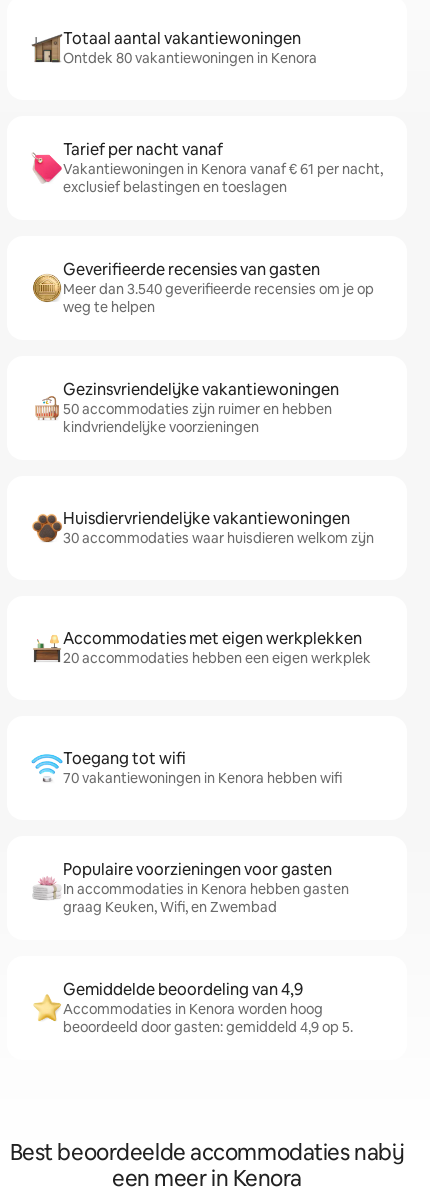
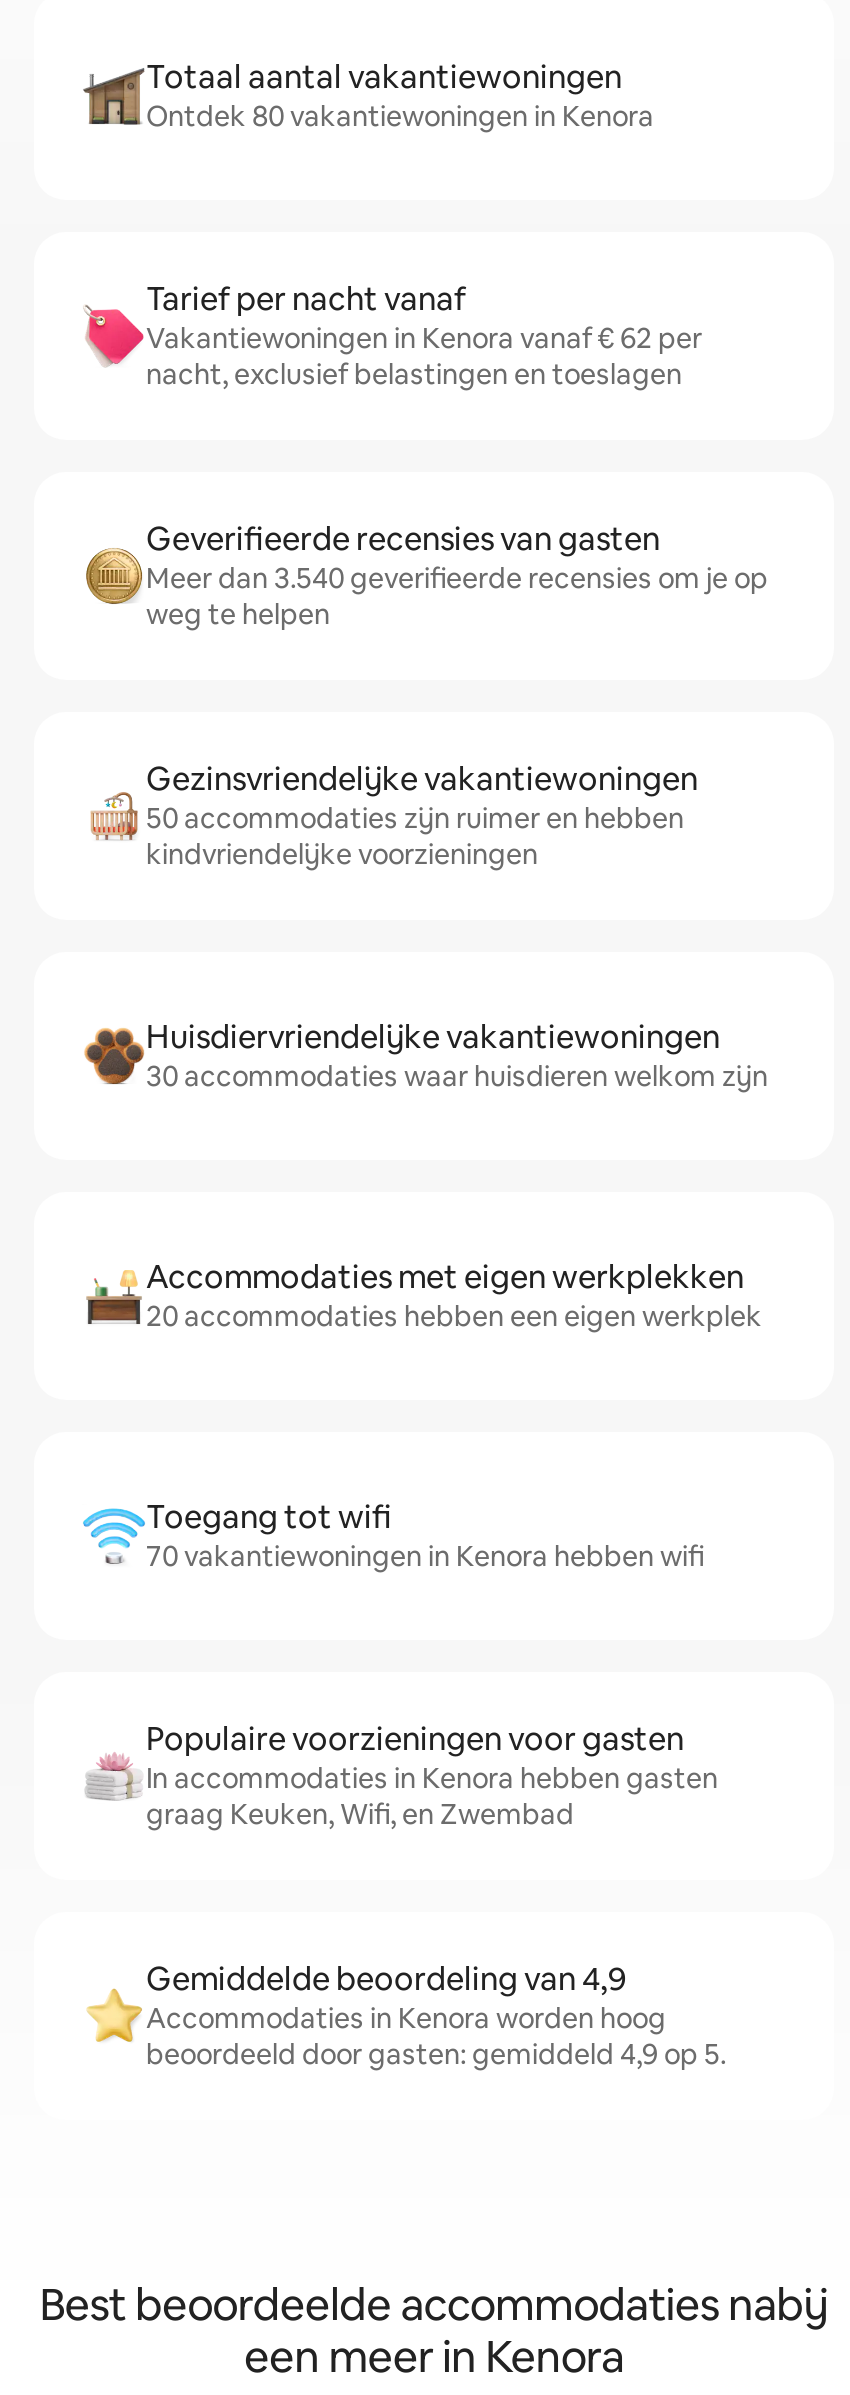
- Vakantiewoningen in Kenora vanaf € 61 per nacht,
- exclusief belastingen en toeslagen
+ Vakantiewoningen in Kenora vanaf € 62 per
+ nacht, exclusief belastingen en toeslagen
